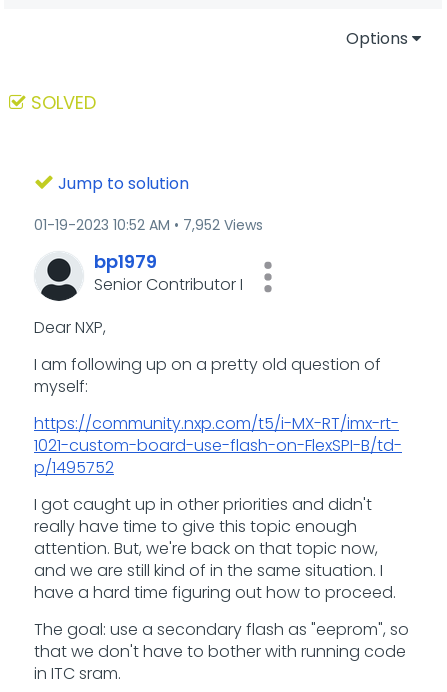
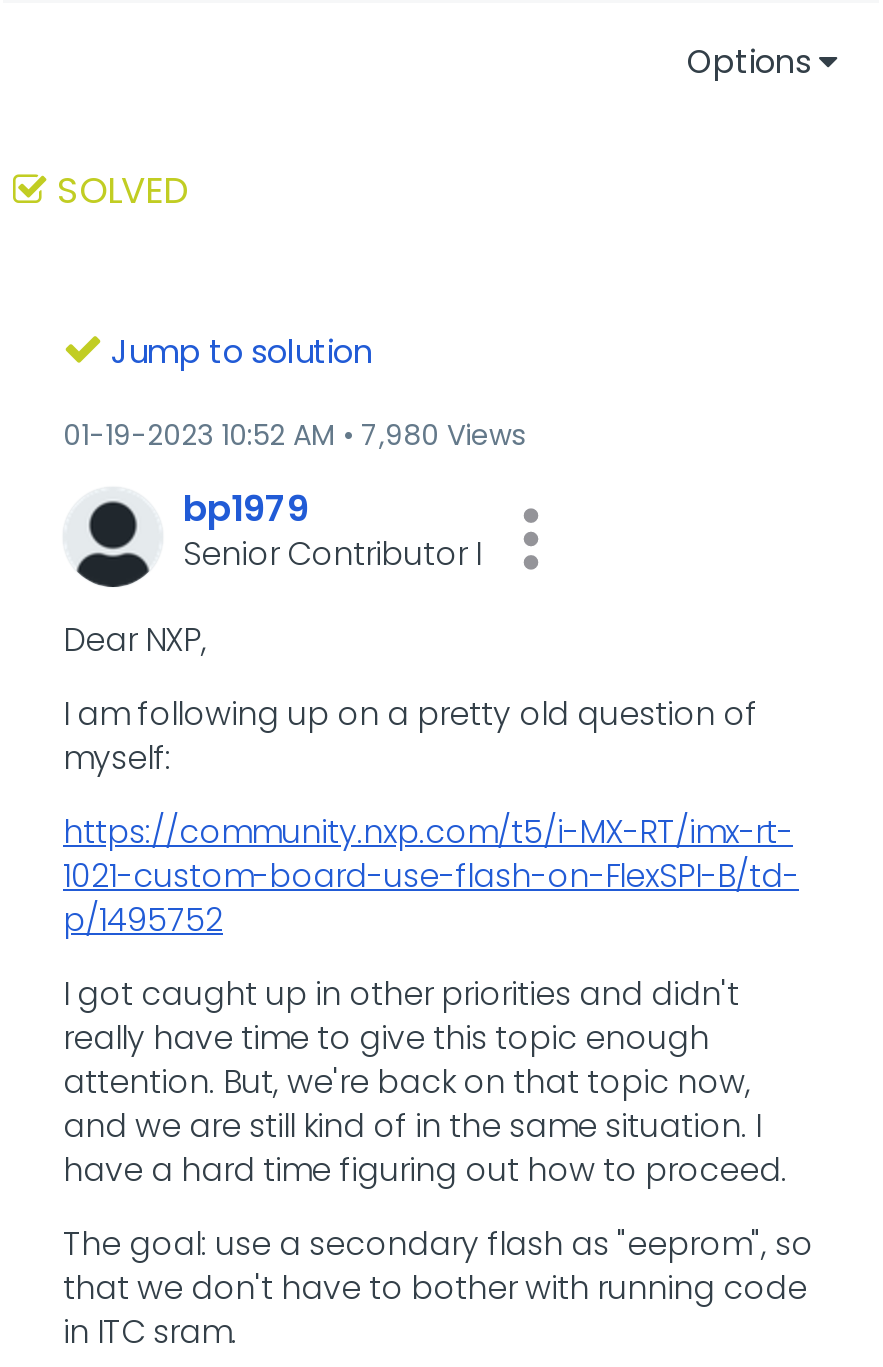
- 01-19-2023 10:52 AM 7,952 Views
+ 01-19-2023 10:52 AM 7,980 Views
